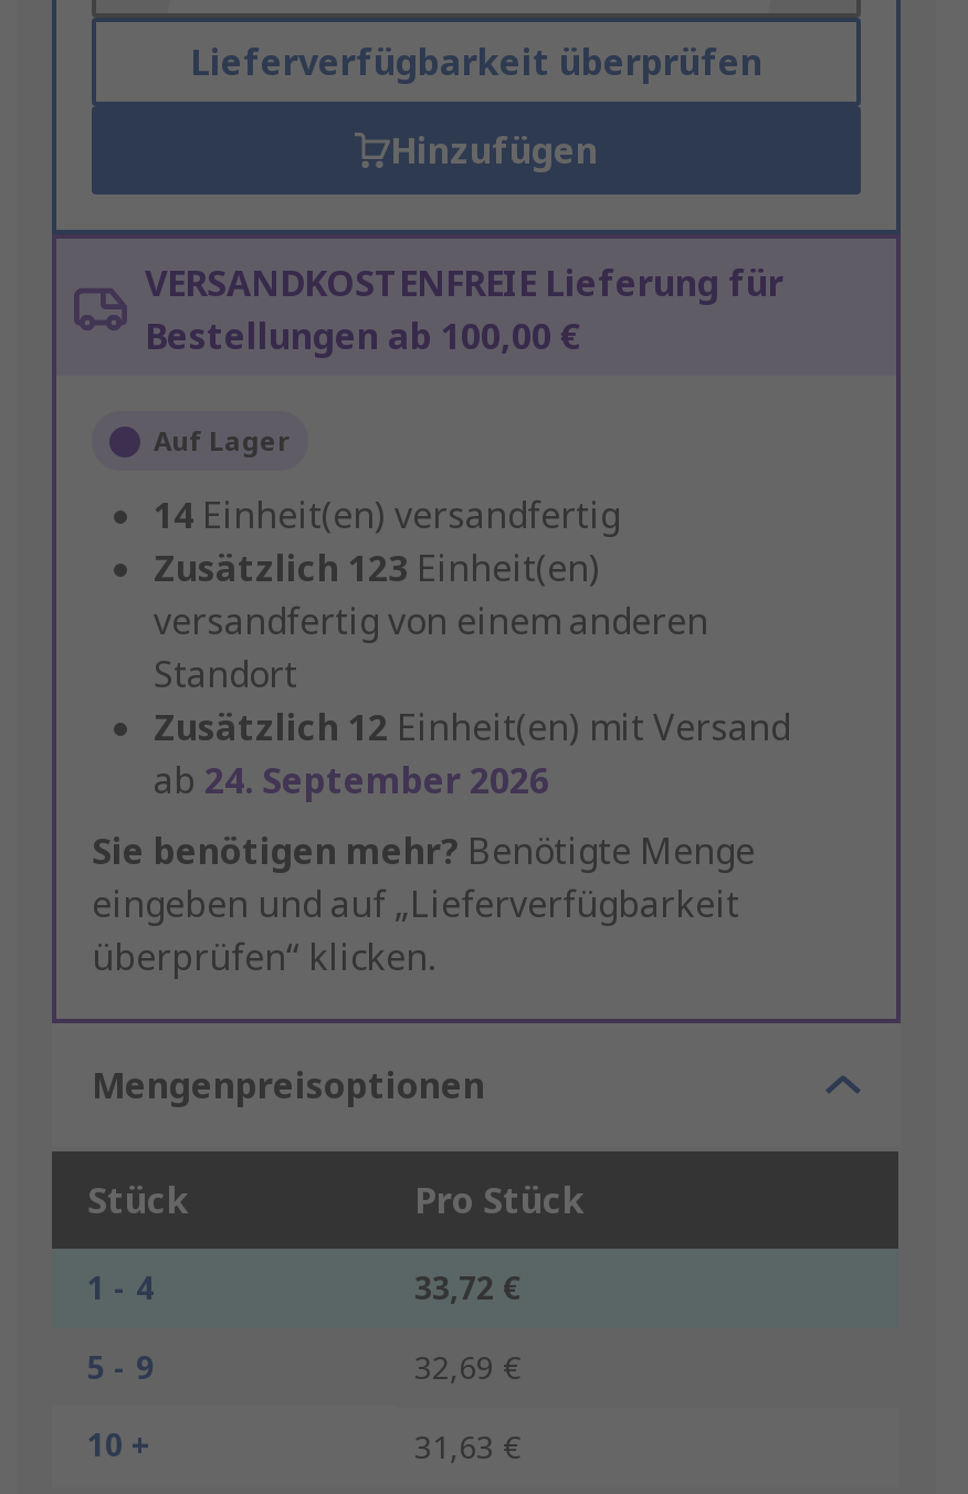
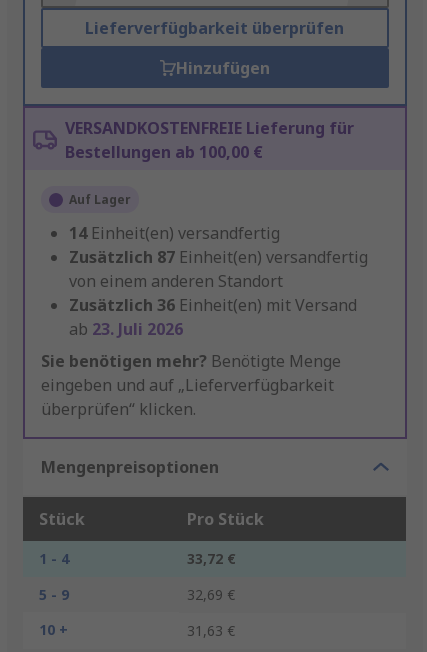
- Zusätzlich 123 Einheit(en)
- versandfertig von einem anderen
- Standort
- Zusätzlich 12 Einheit(en) mit Versand
- ab 24. September 2026
+ Zusätzlich 87 Einheit(en) versandfertig
+ von einem anderen Standort
+ Zusätzlich 36 Einheit(en) mit Versand
+ ab 23. Juli 2026
